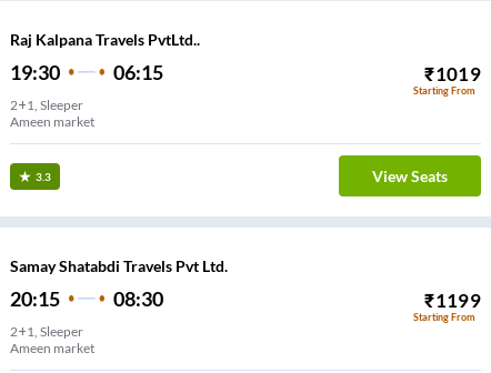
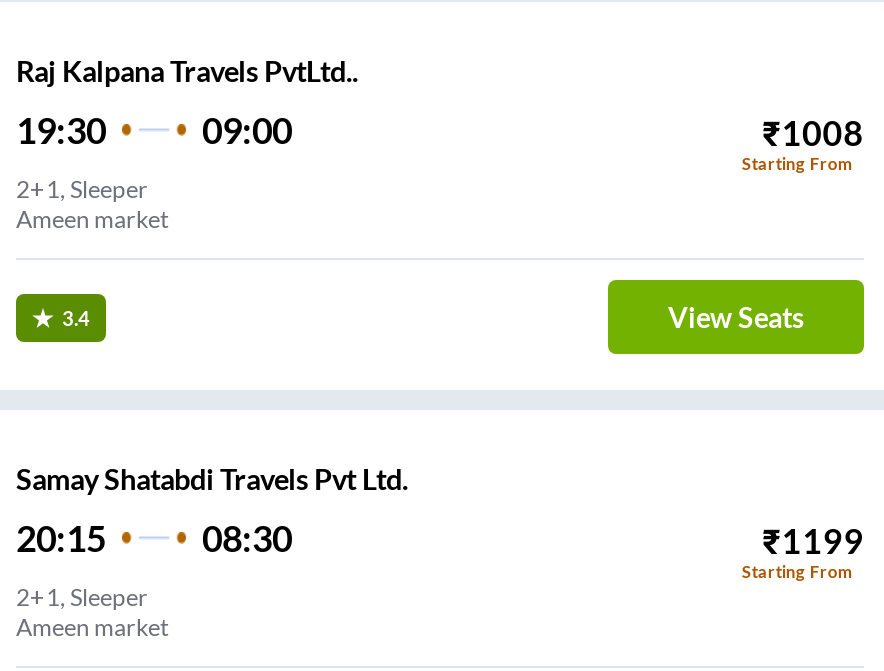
- 06:15
+ 09:00

- ₹1019
+ ₹1008

- 3.3
+ 3.4
